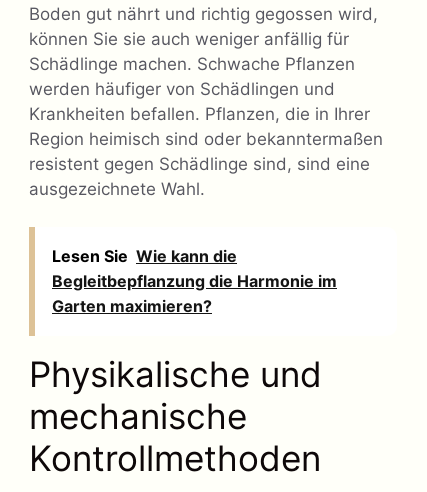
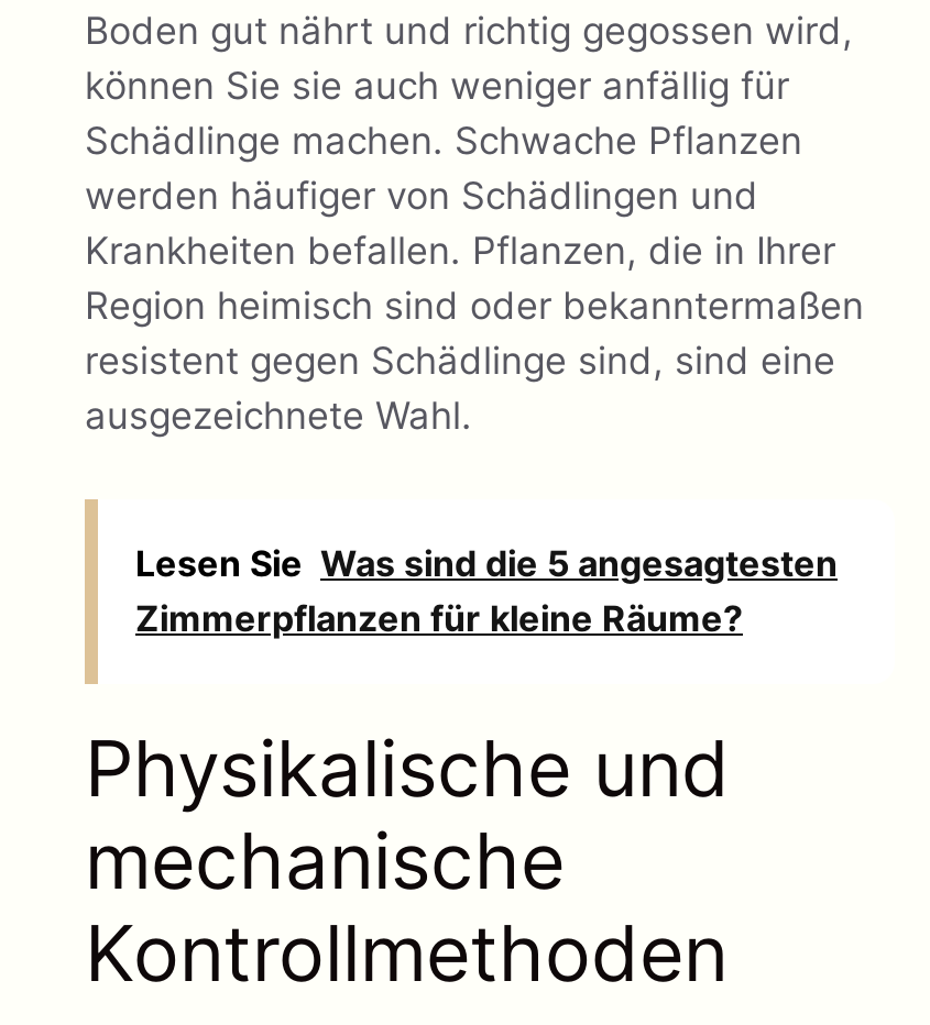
- Lesen Sie Wie kann die
- Begleitbepflanzung die Harmonie im
- Garten maximieren?
+ Lesen Sie Was sind die 5 angesagtesten
+ Zimmerpflanzen für kleine Räume?
